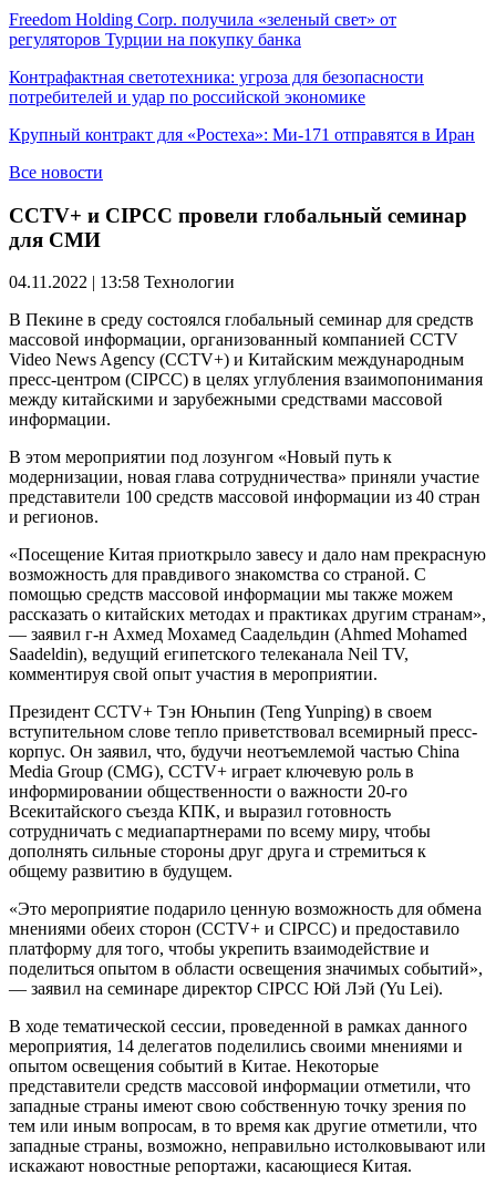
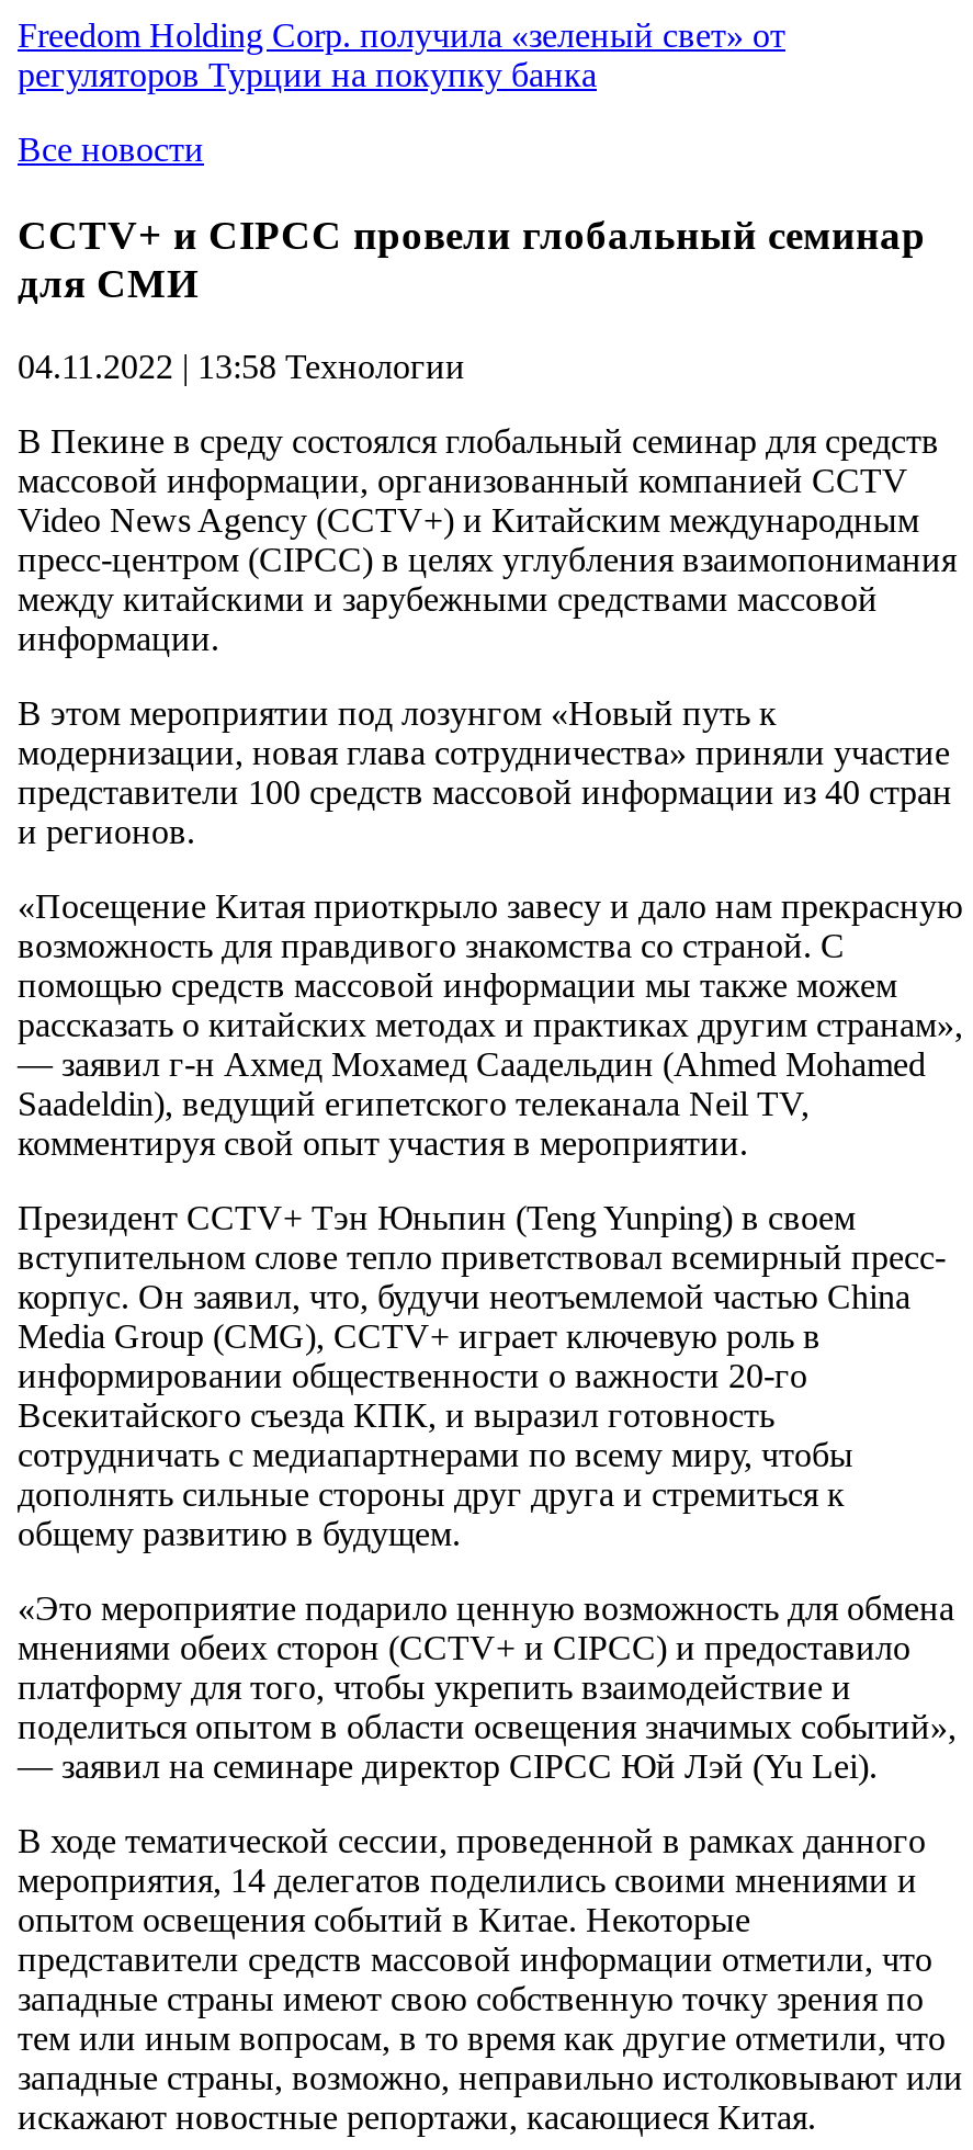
- Контрафактная светотехника: угроза для безопасности
- потребителей и удар по российской экономике
- Крупный контракт для «Ростеха»: Ми-171 отправятся в Иран
